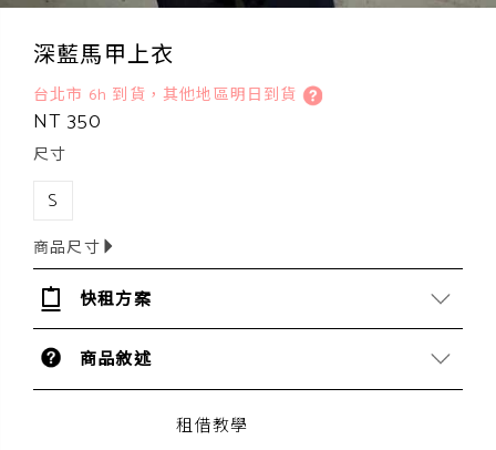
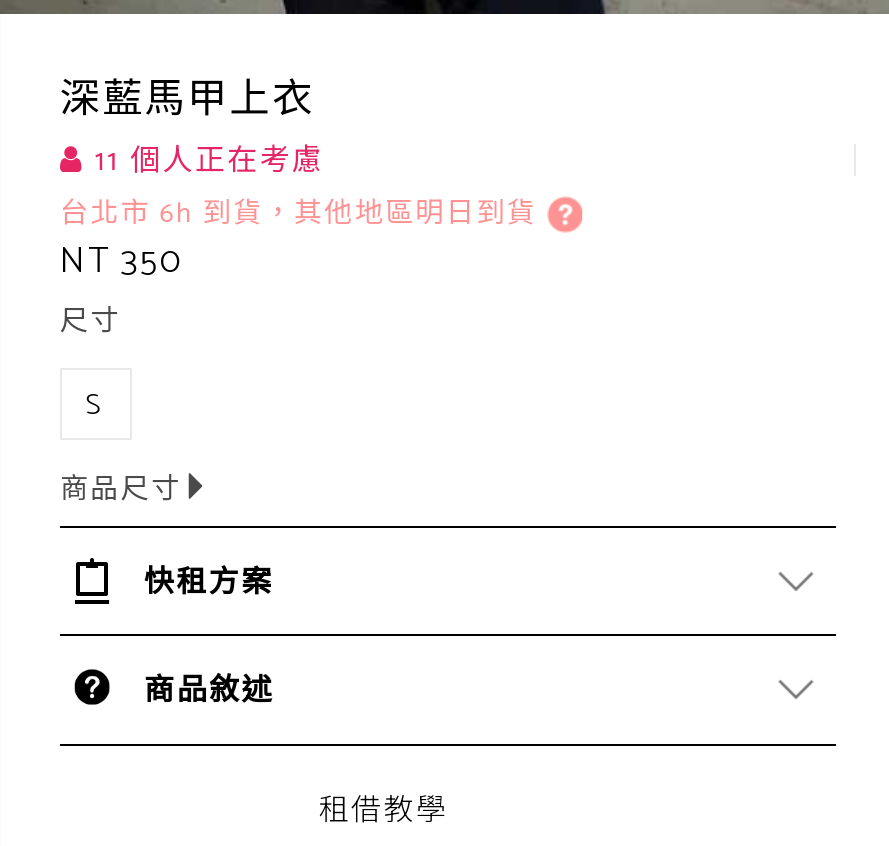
+ 11 個人正在考慮
